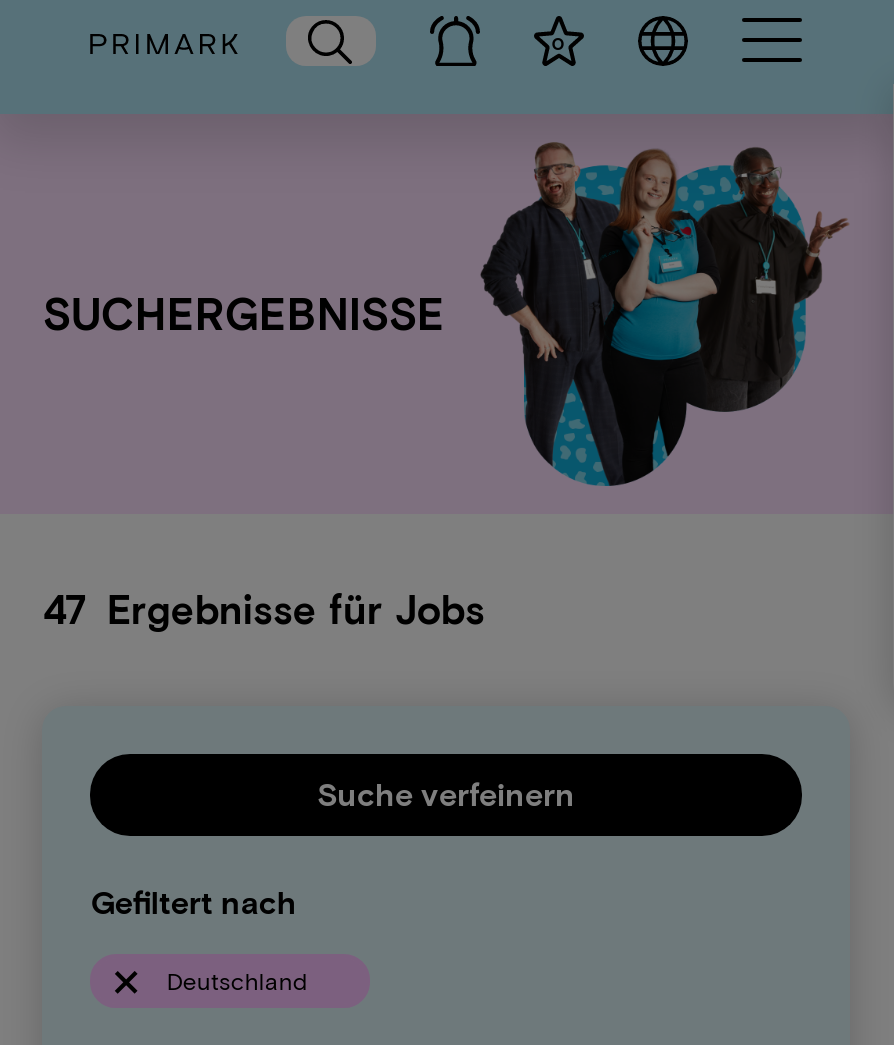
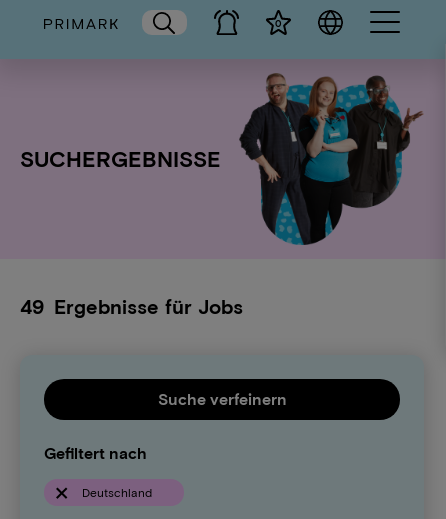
- 47 Ergebnisse für Jobs
+ 49 Ergebnisse für Jobs
